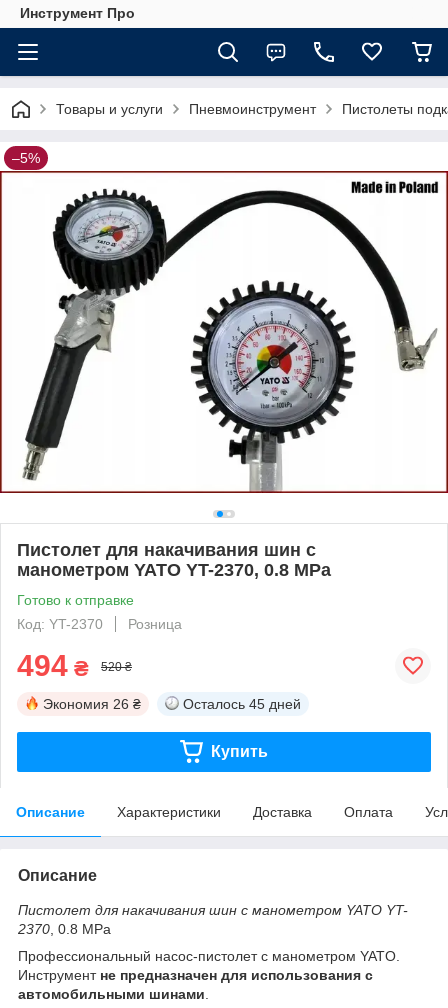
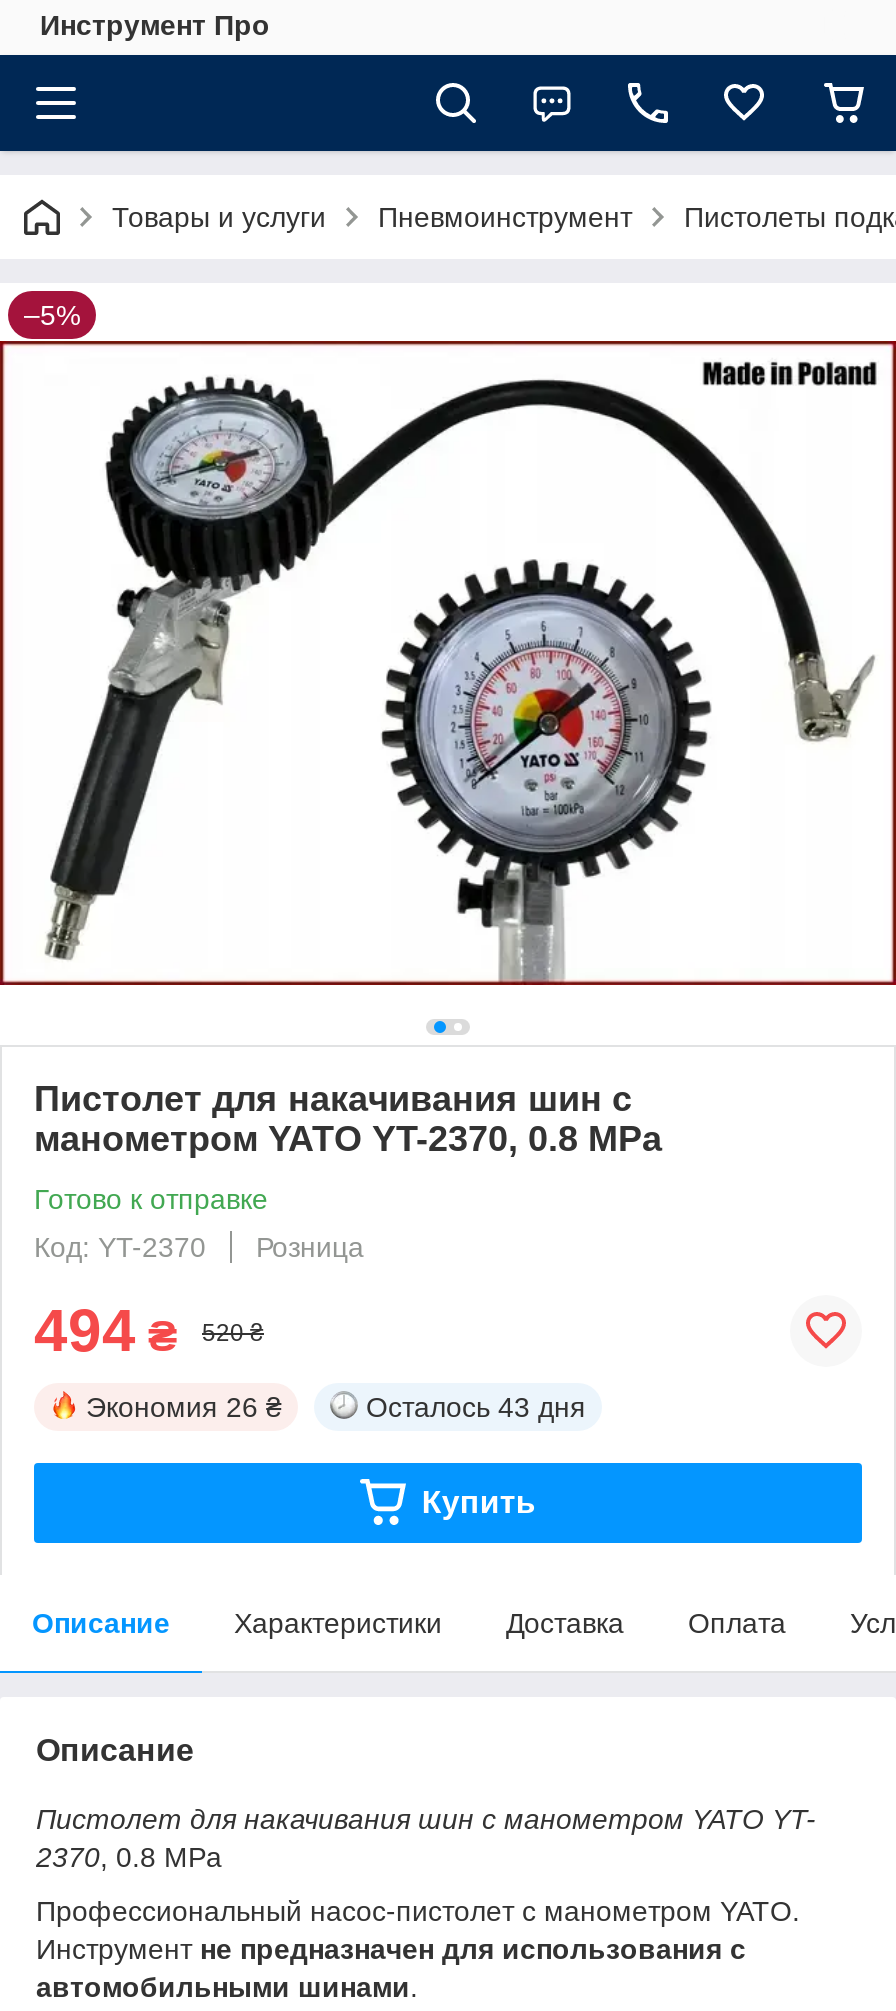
- Осталось 45 дней
+ Осталось 43 дня
